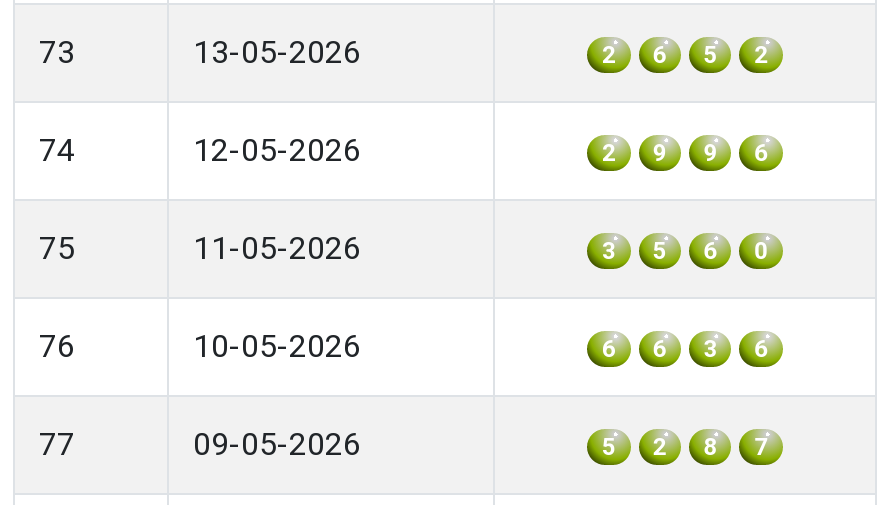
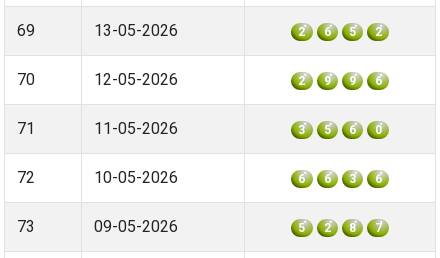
- 73
+ 69

- 74
+ 70

- 75
+ 71

- 76
+ 72

- 77
+ 73
